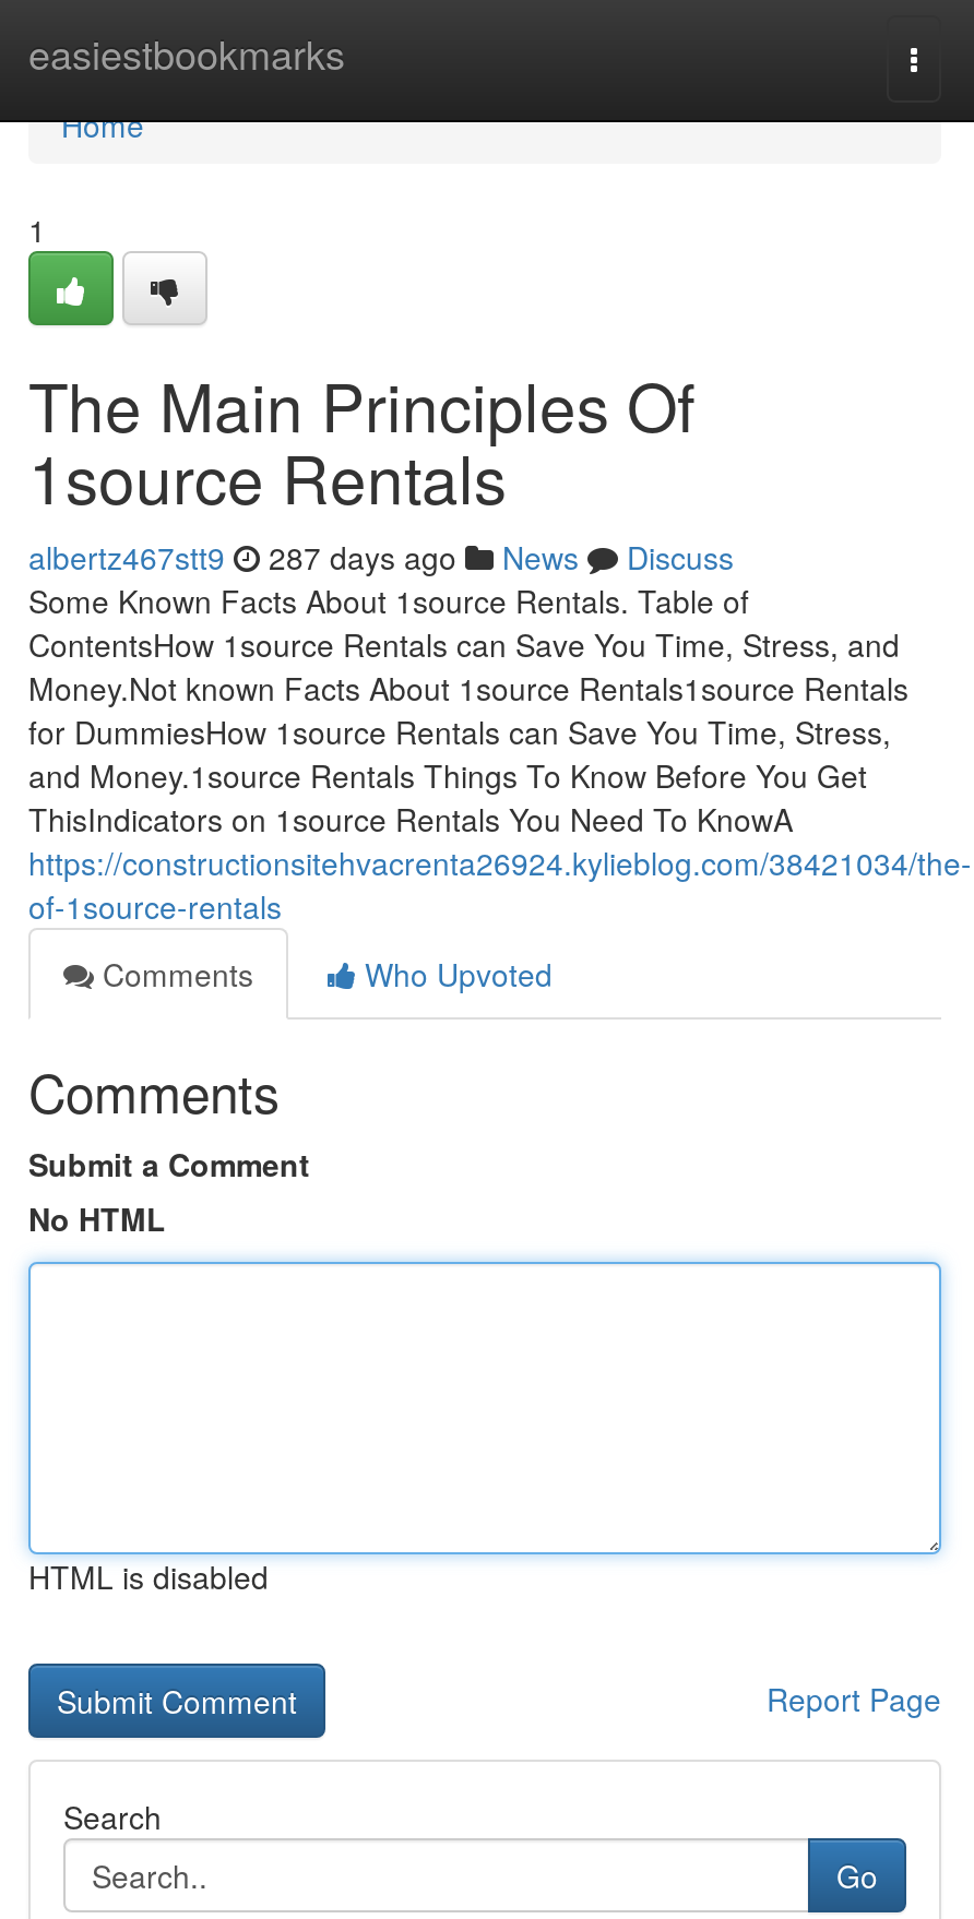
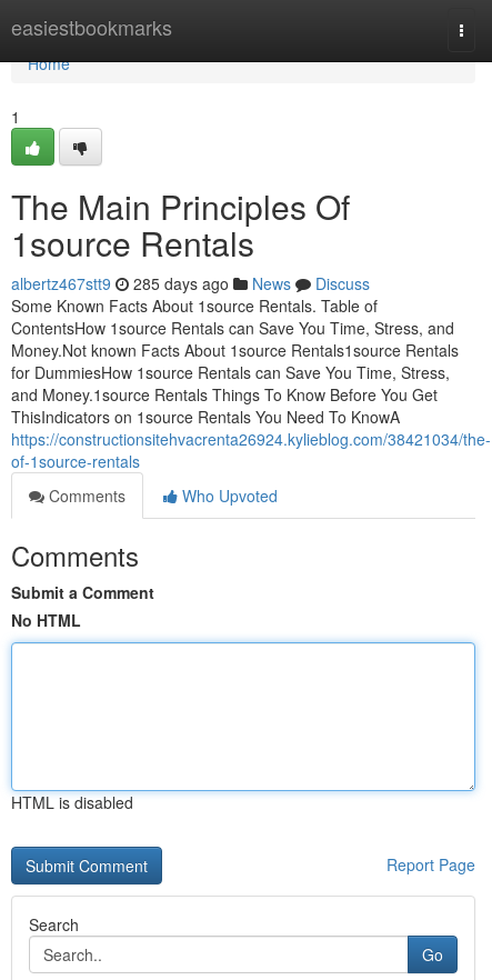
- albertz467stt9 287 days ago News Discuss
+ albertz467stt9 285 days ago News Discuss
